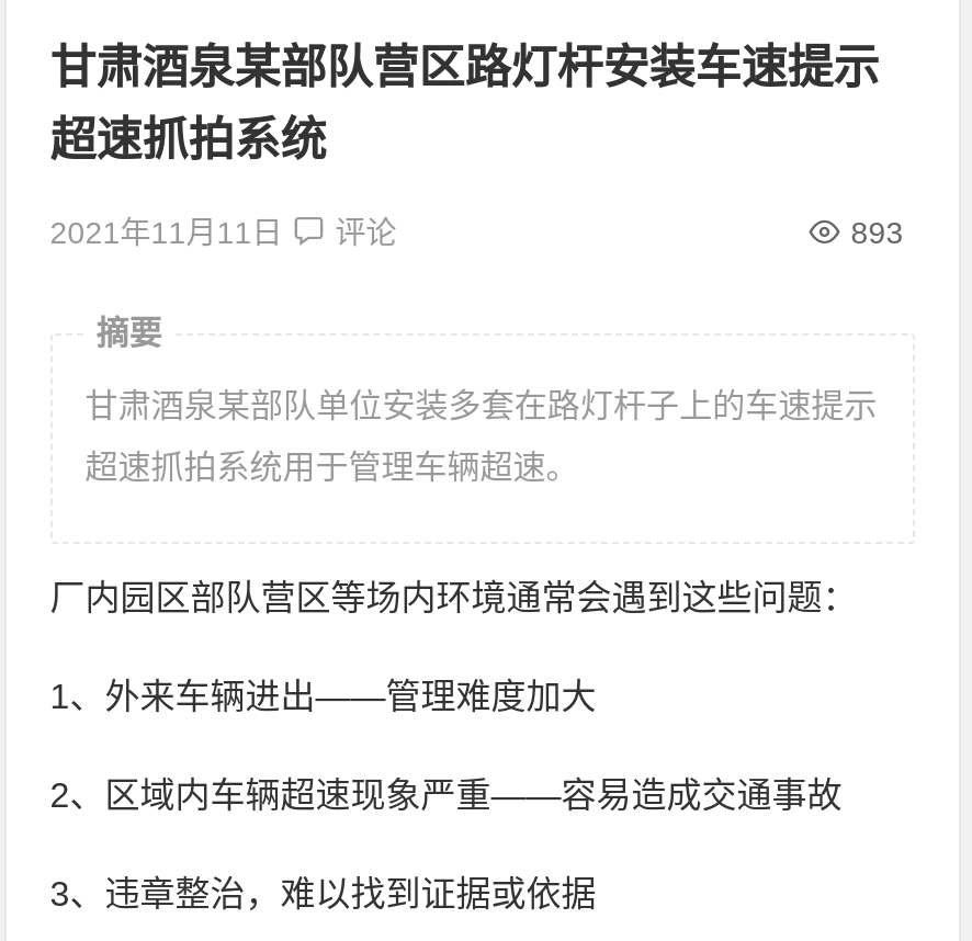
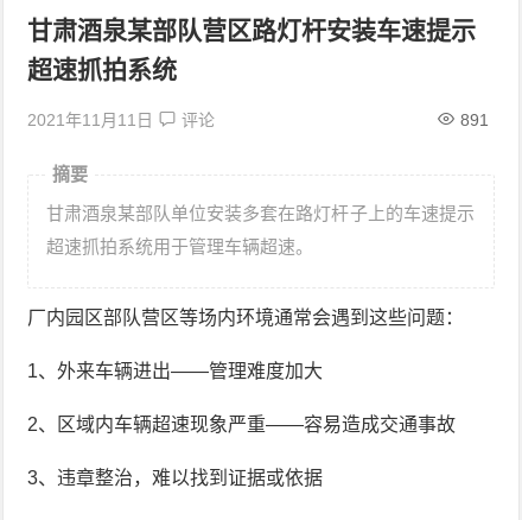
- 893
+ 891
